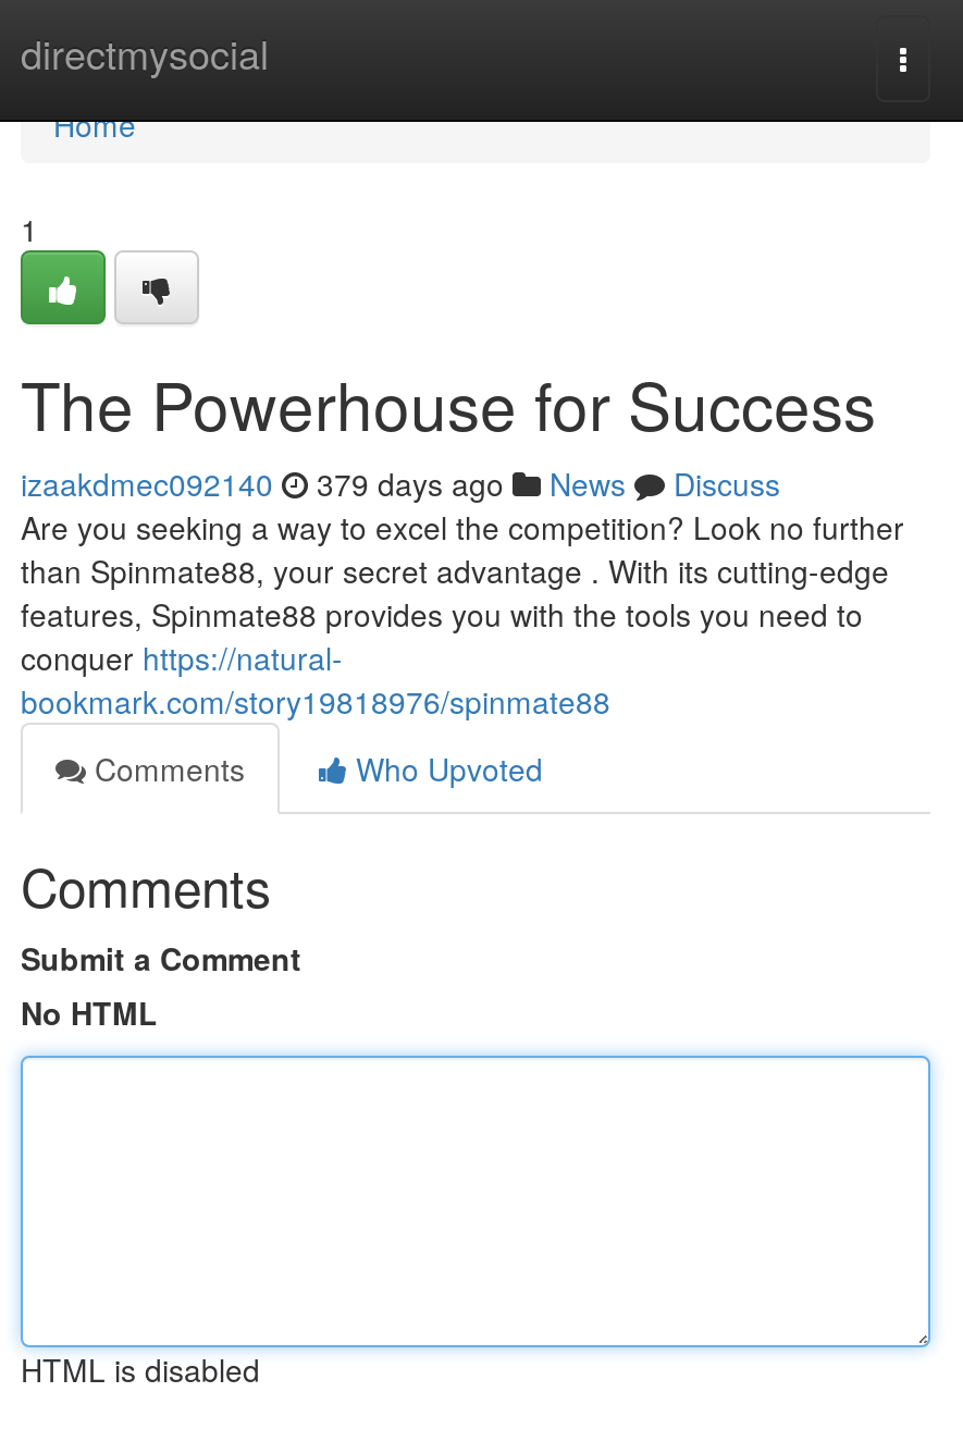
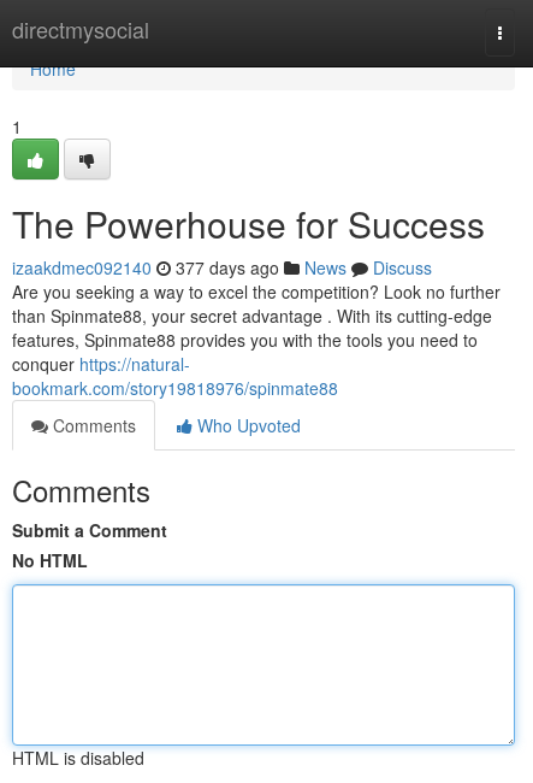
- izaakdmec092140 379 days ago News Discuss
+ izaakdmec092140 377 days ago News Discuss
